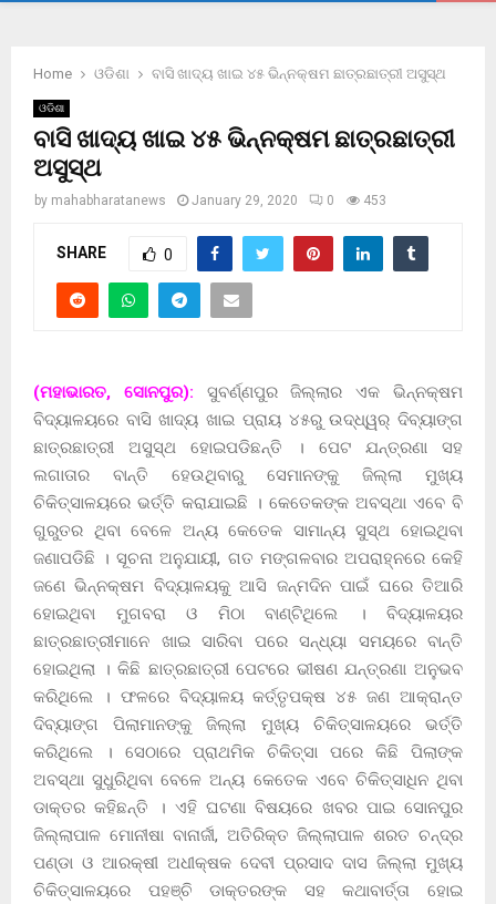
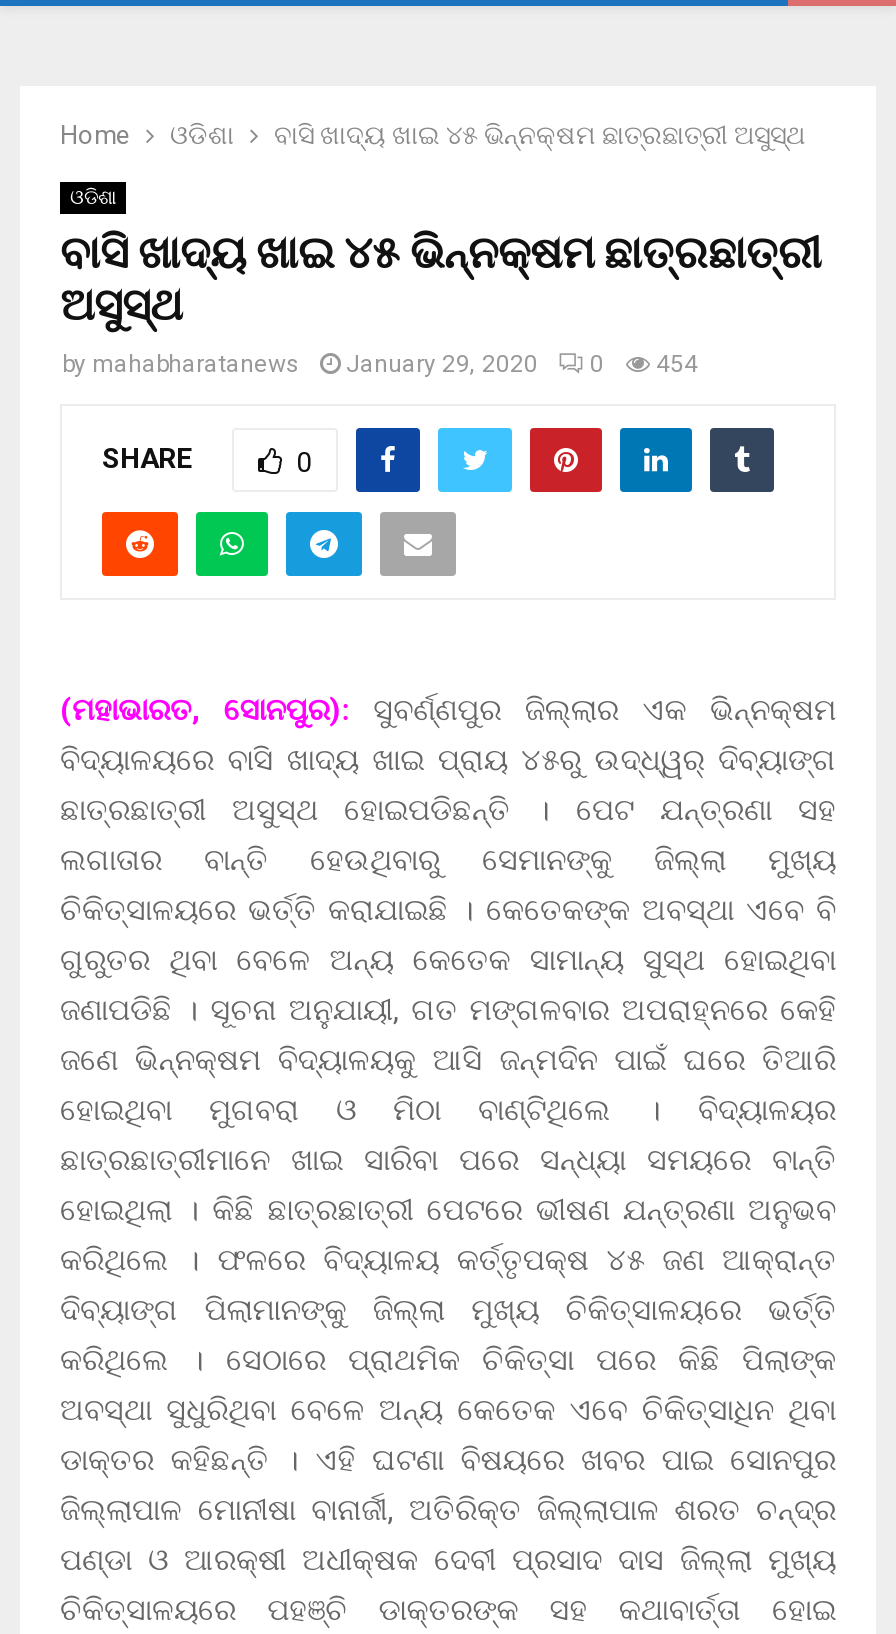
- by mahabharatanews January 29, 2020 0 453
+ by mahabharatanews January 29, 2020 0 454
